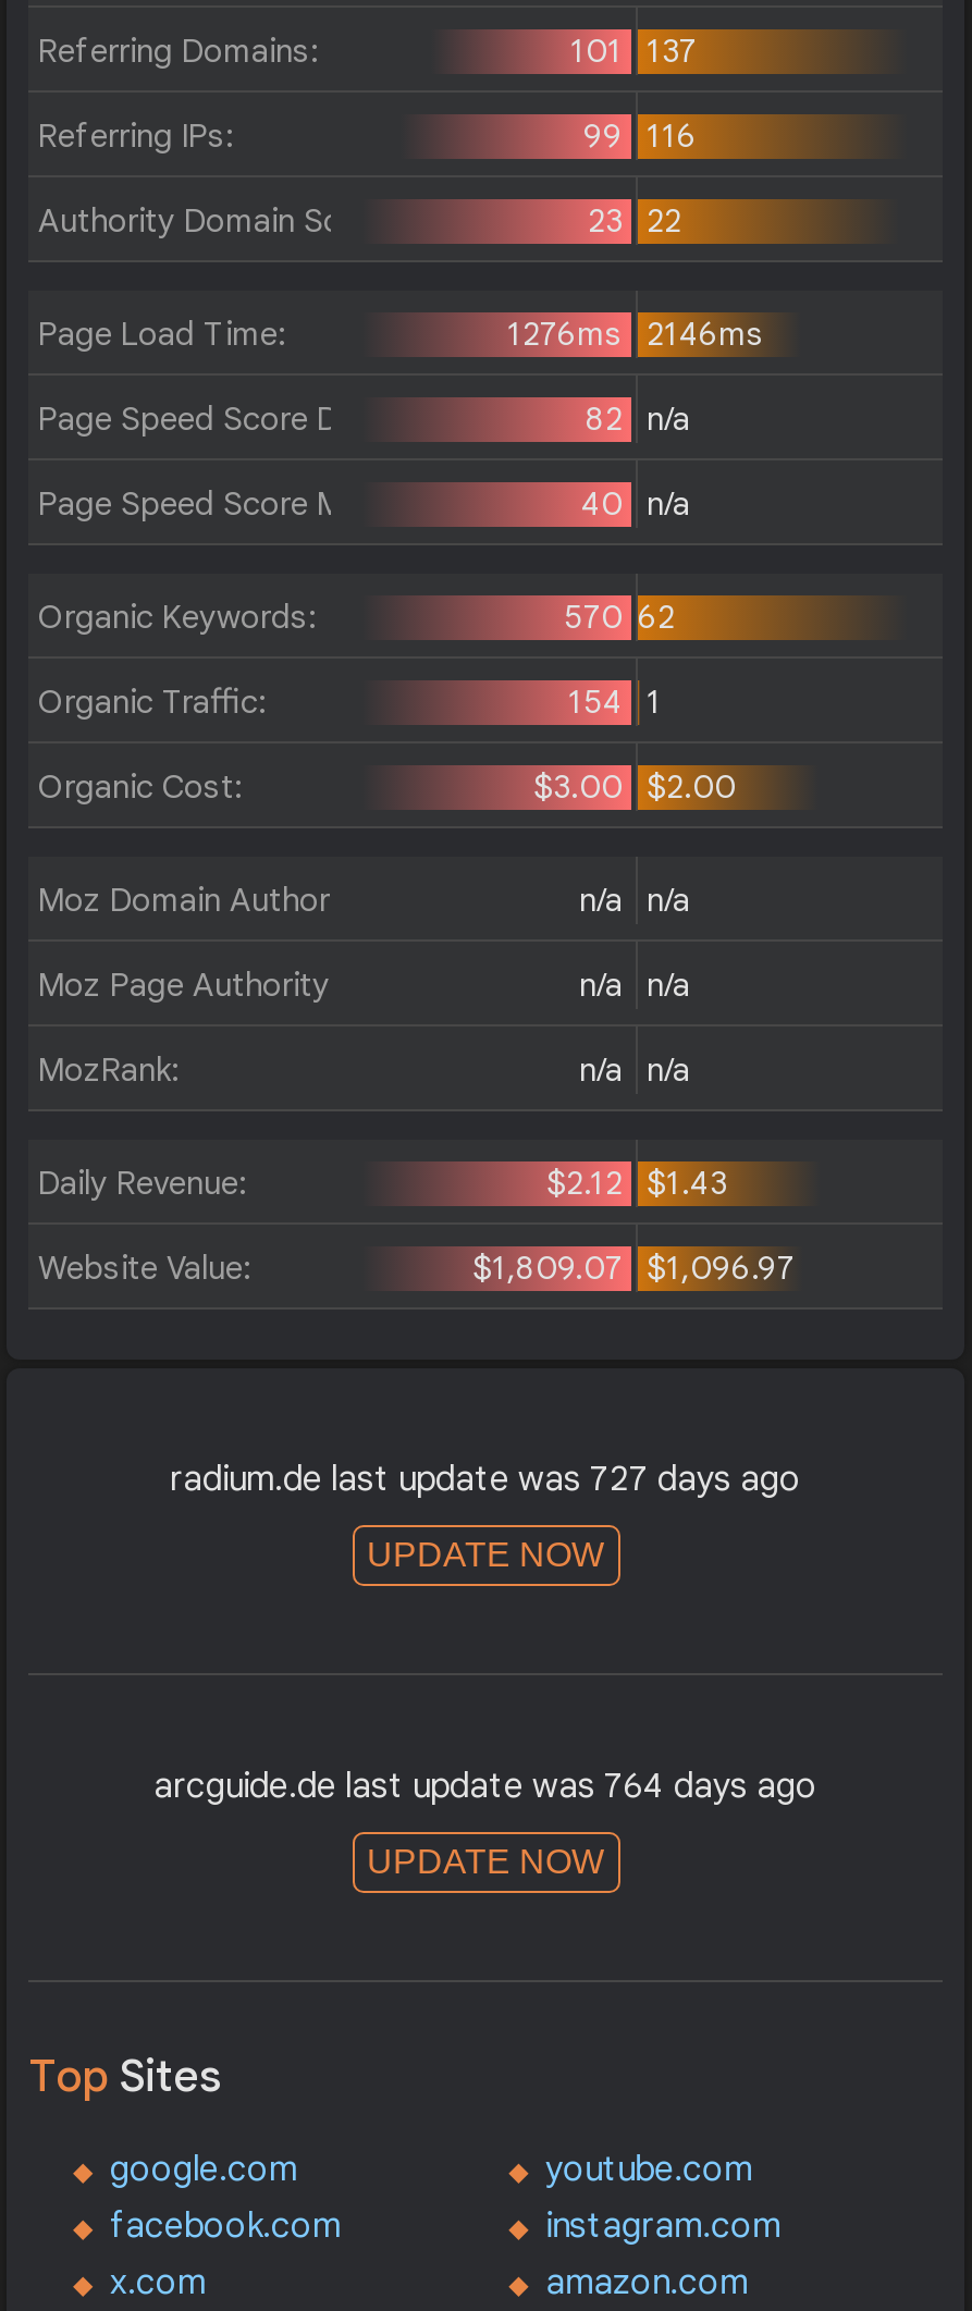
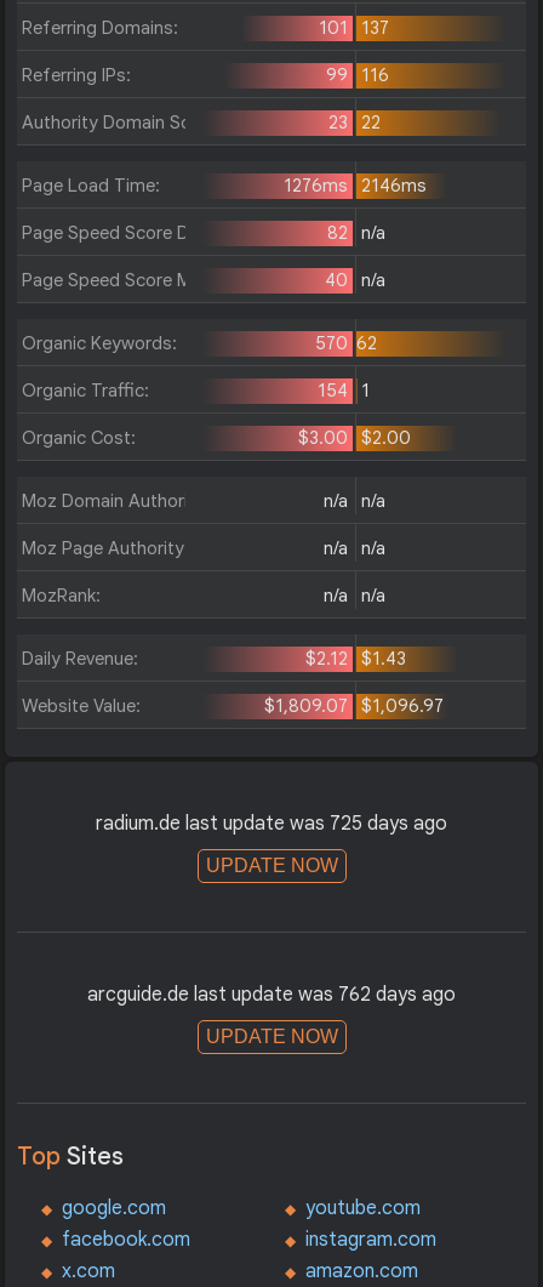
- radium.de last update was 727 days ago
+ radium.de last update was 725 days ago

- arcguide.de last update was 764 days ago
+ arcguide.de last update was 762 days ago
